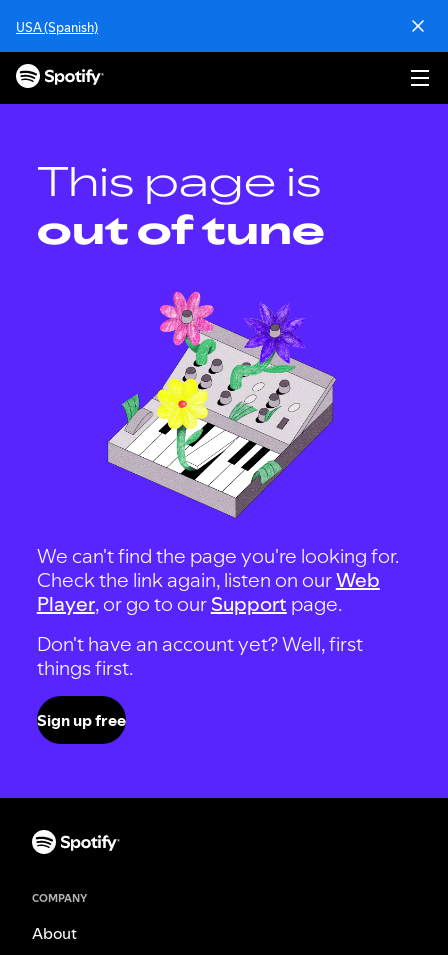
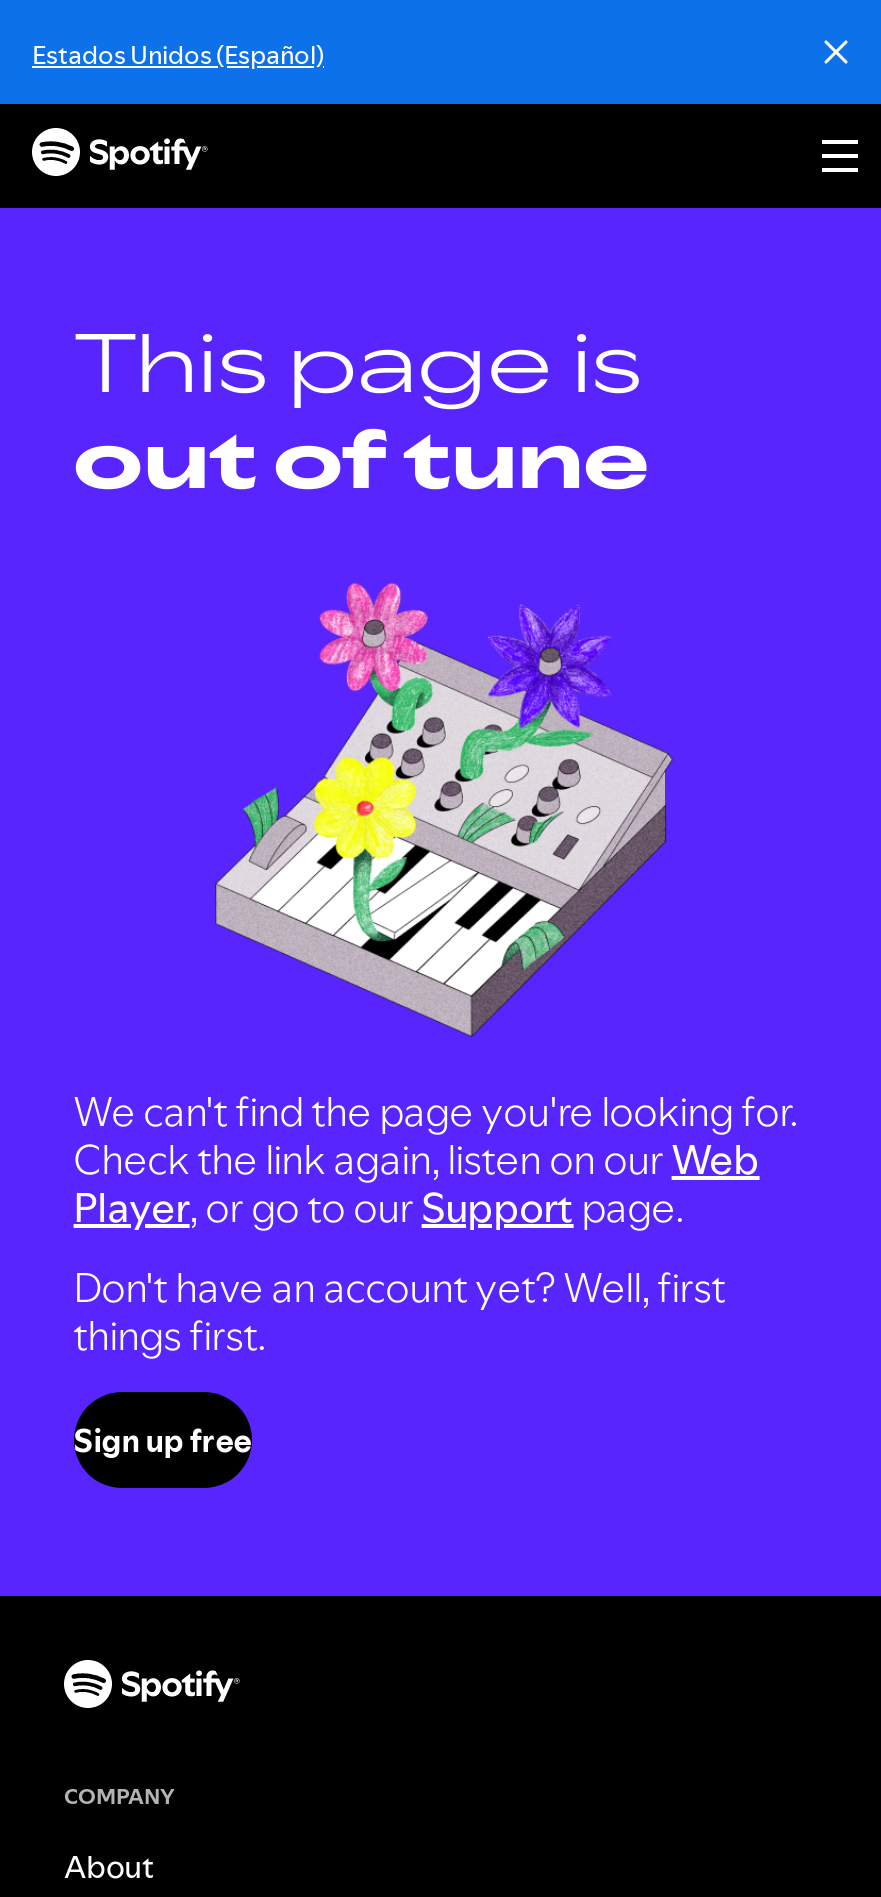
- USA (Spanish)
+ Estados Unidos (Español)
